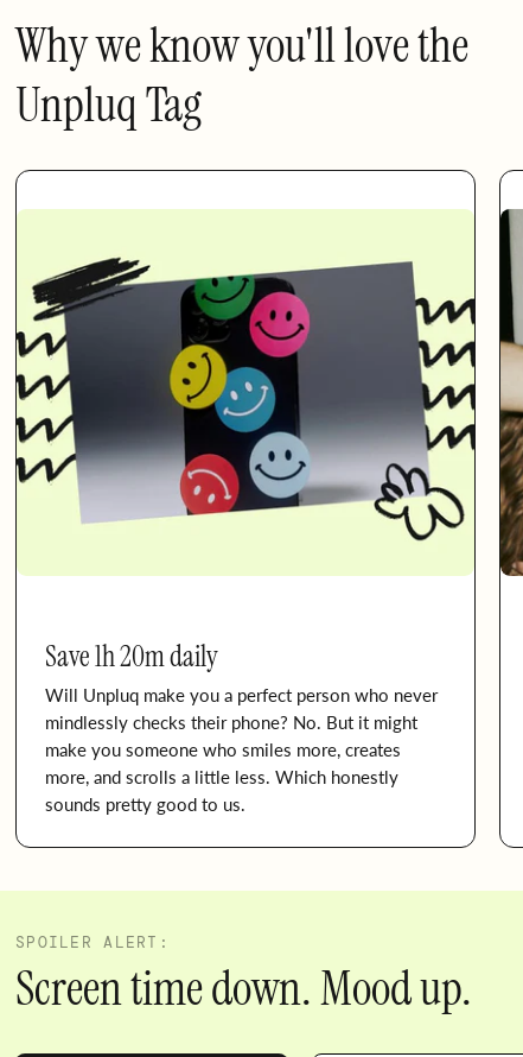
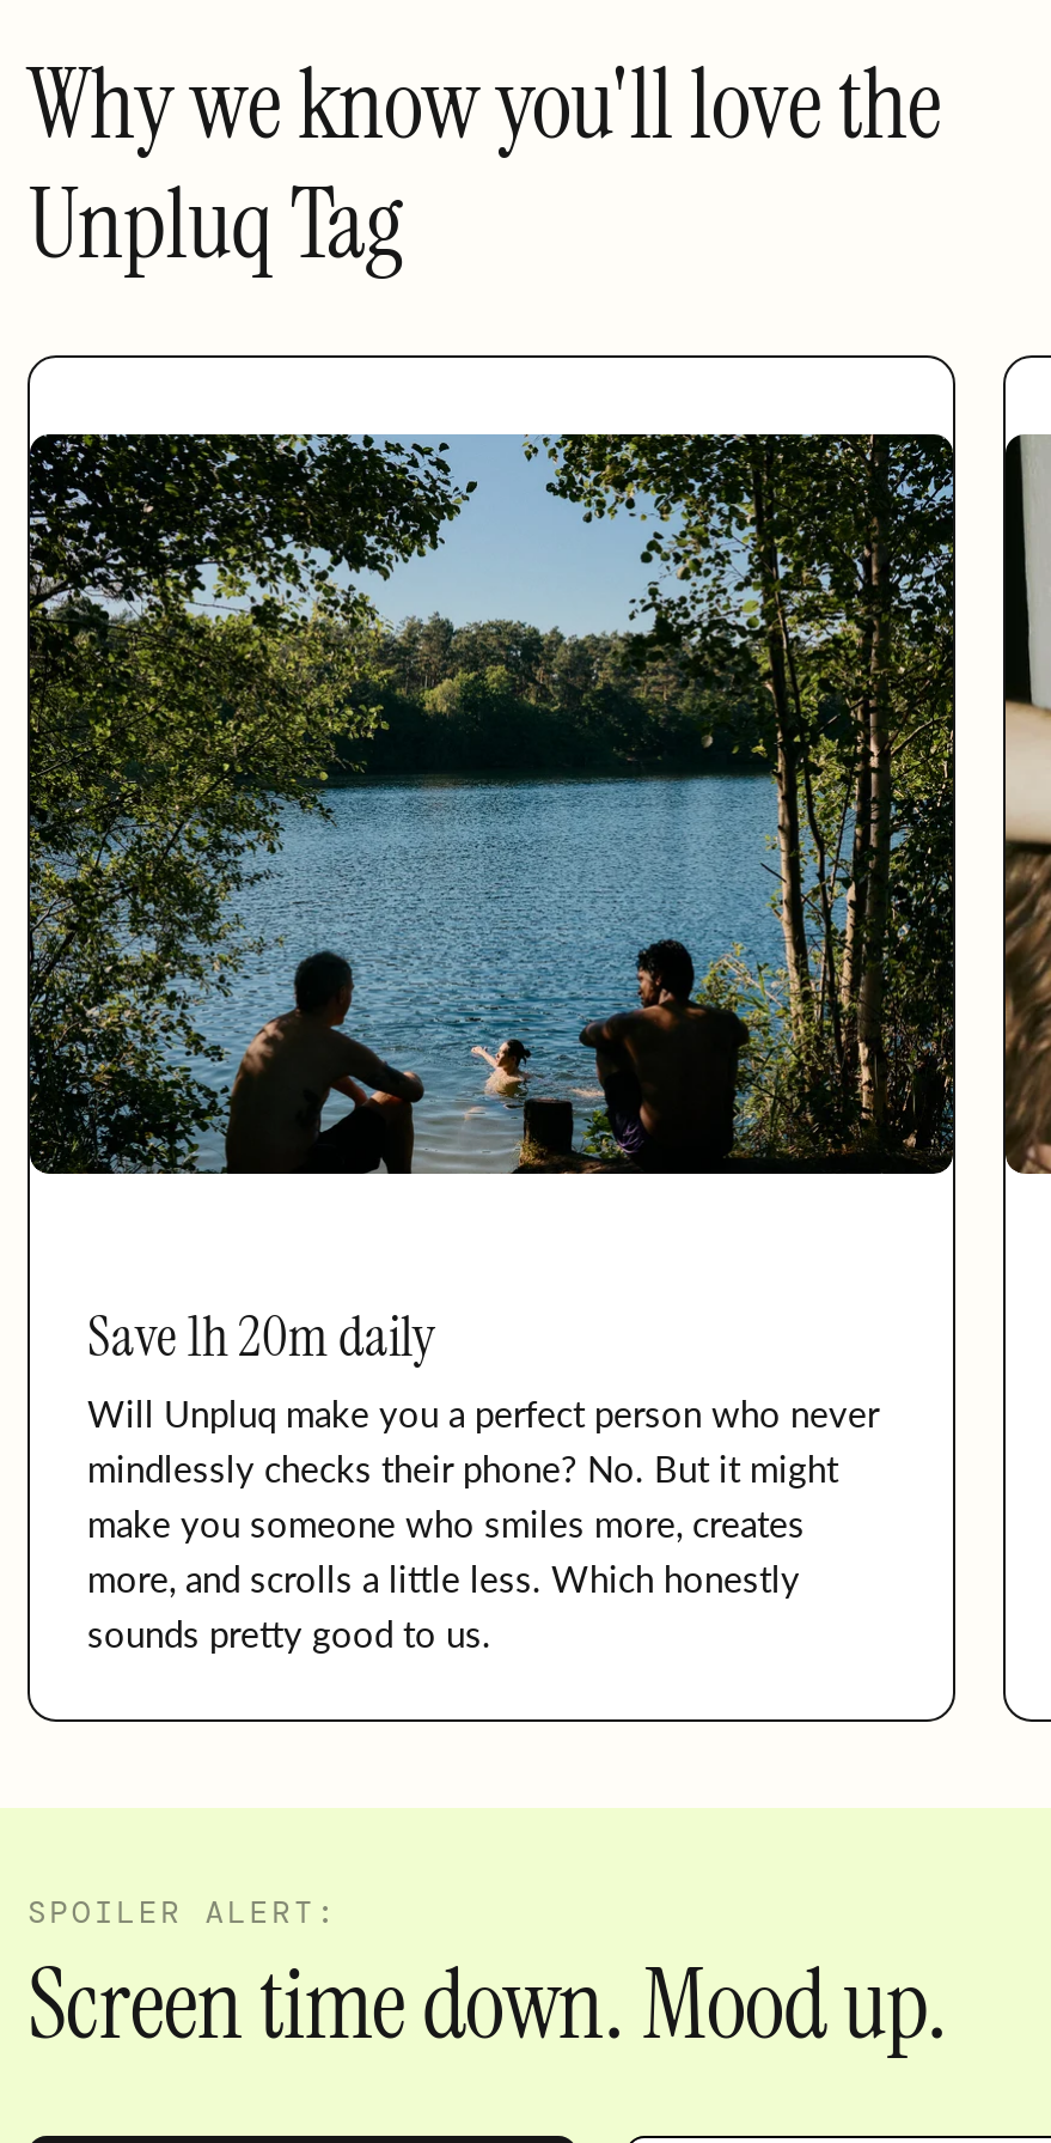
- [image]
+ [image]
